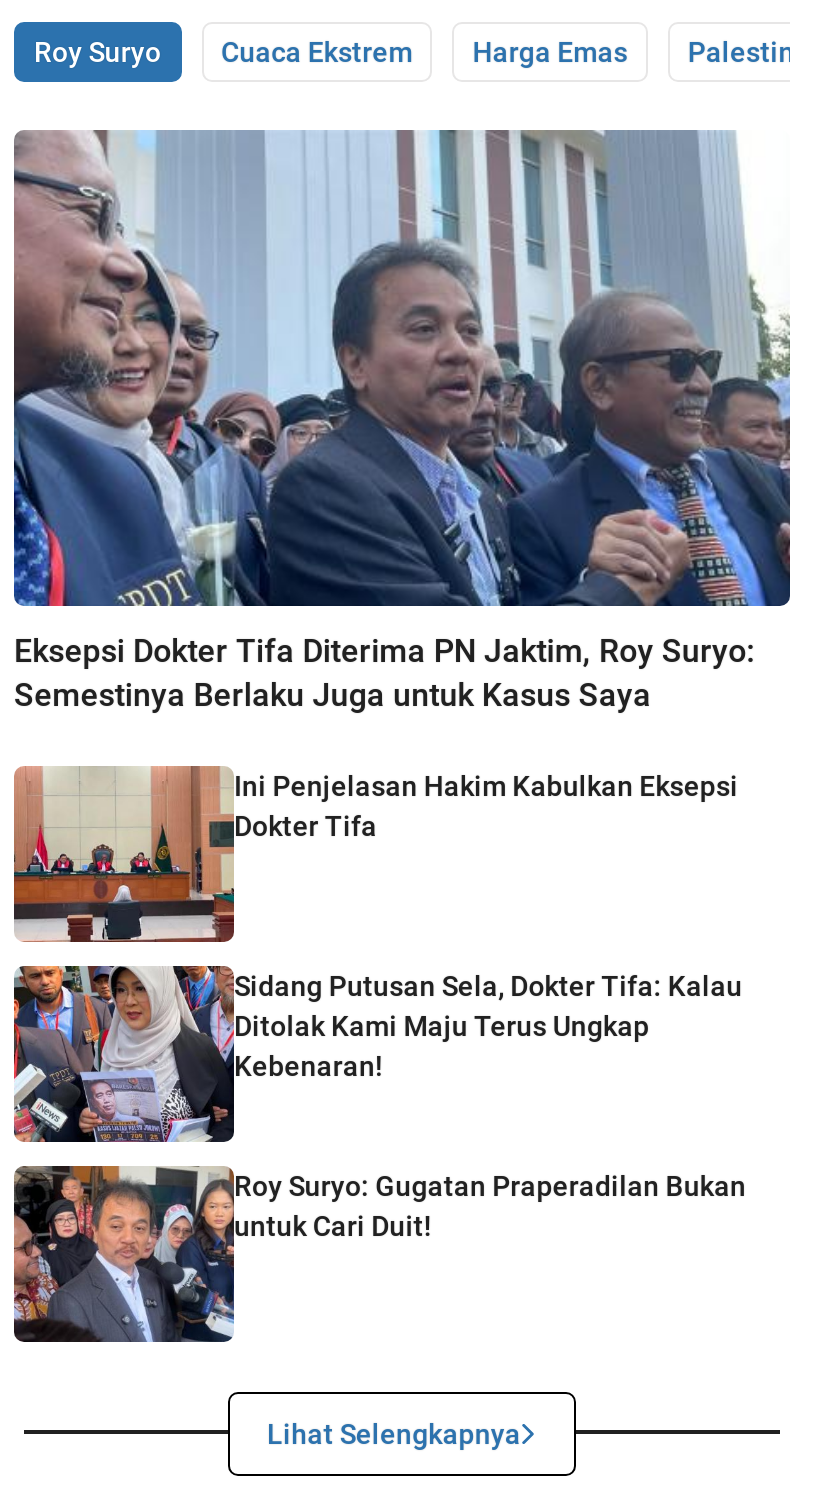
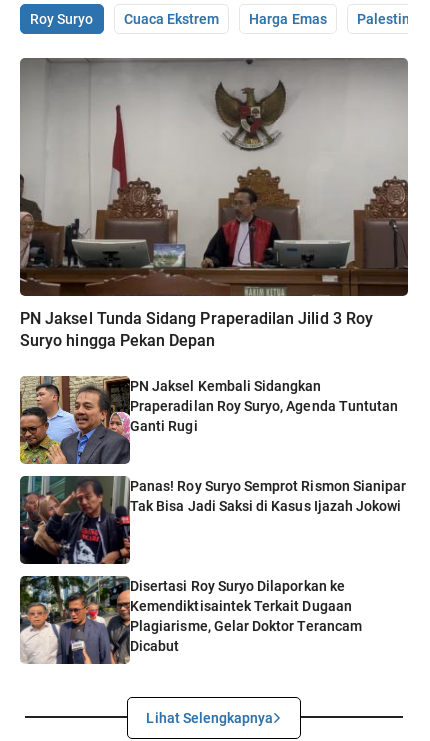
- [image]
- Eksepsi Dokter Tifa Diterima PN Jaktim, Roy Suryo:
- Semestinya Berlaku Juga untuk Kasus Saya
+ [image]
+ PN Jaksel Tunda Sidang Praperadilan Jilid 3 Roy
+ Suryo hingga Pekan Depan

- [image]
- Ini Penjelasan Hakim Kabulkan Eksepsi
- Dokter Tifa
+ [image]
+ PN Jaksel Kembali Sidangkan
+ Praperadilan Roy Suryo, Agenda Tuntutan
+ Ganti Rugi

- [image]
- Sidang Putusan Sela, Dokter Tifa: Kalau
- Ditolak Kami Maju Terus Ungkap
- Kebenaran!
+ [image]
+ Panas! Roy Suryo Semprot Rismon Sianipar
+ Tak Bisa Jadi Saksi di Kasus Ijazah Jokowi

- [image]
- Roy Suryo: Gugatan Praperadilan Bukan
- untuk Cari Duit!
+ [image]
+ Disertasi Roy Suryo Dilaporkan ke
+ Kemendiktisaintek Terkait Dugaan
+ Plagiarisme, Gelar Doktor Terancam
+ Dicabut
